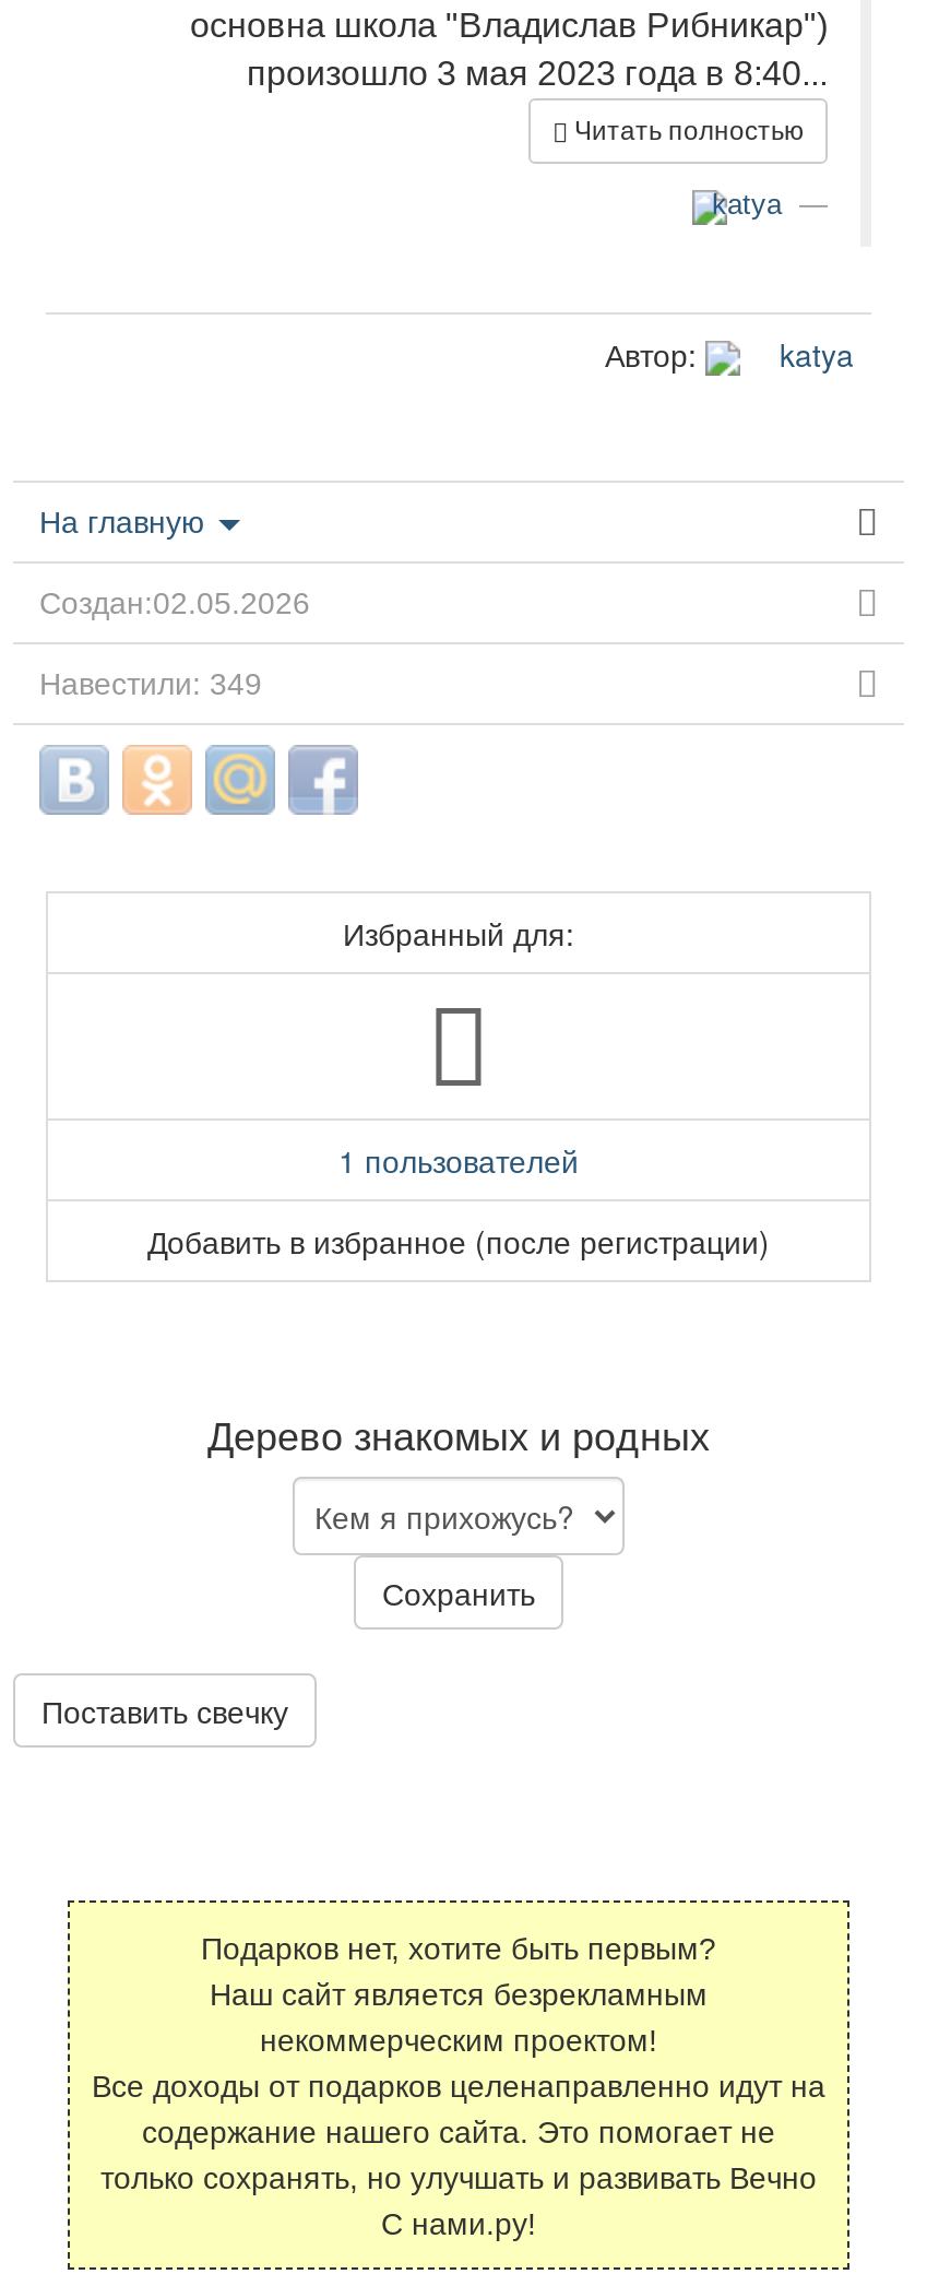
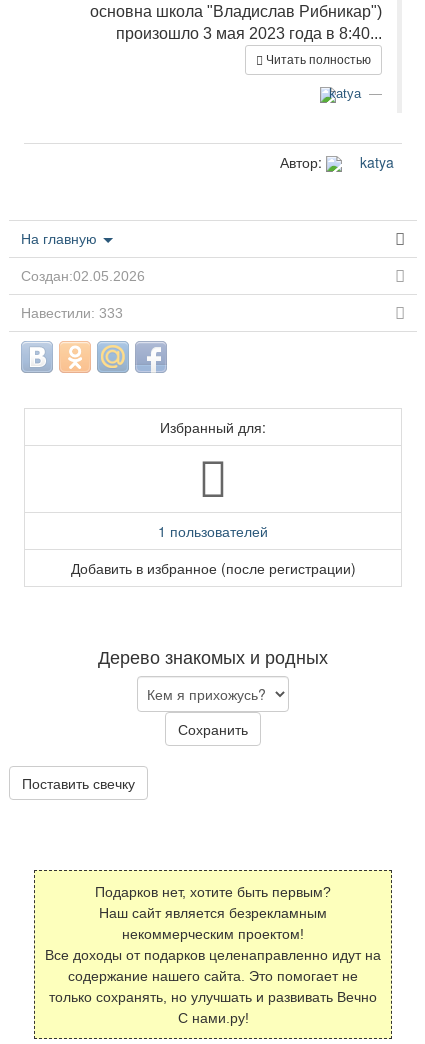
- Навестили: 349
+ Навестили: 333
